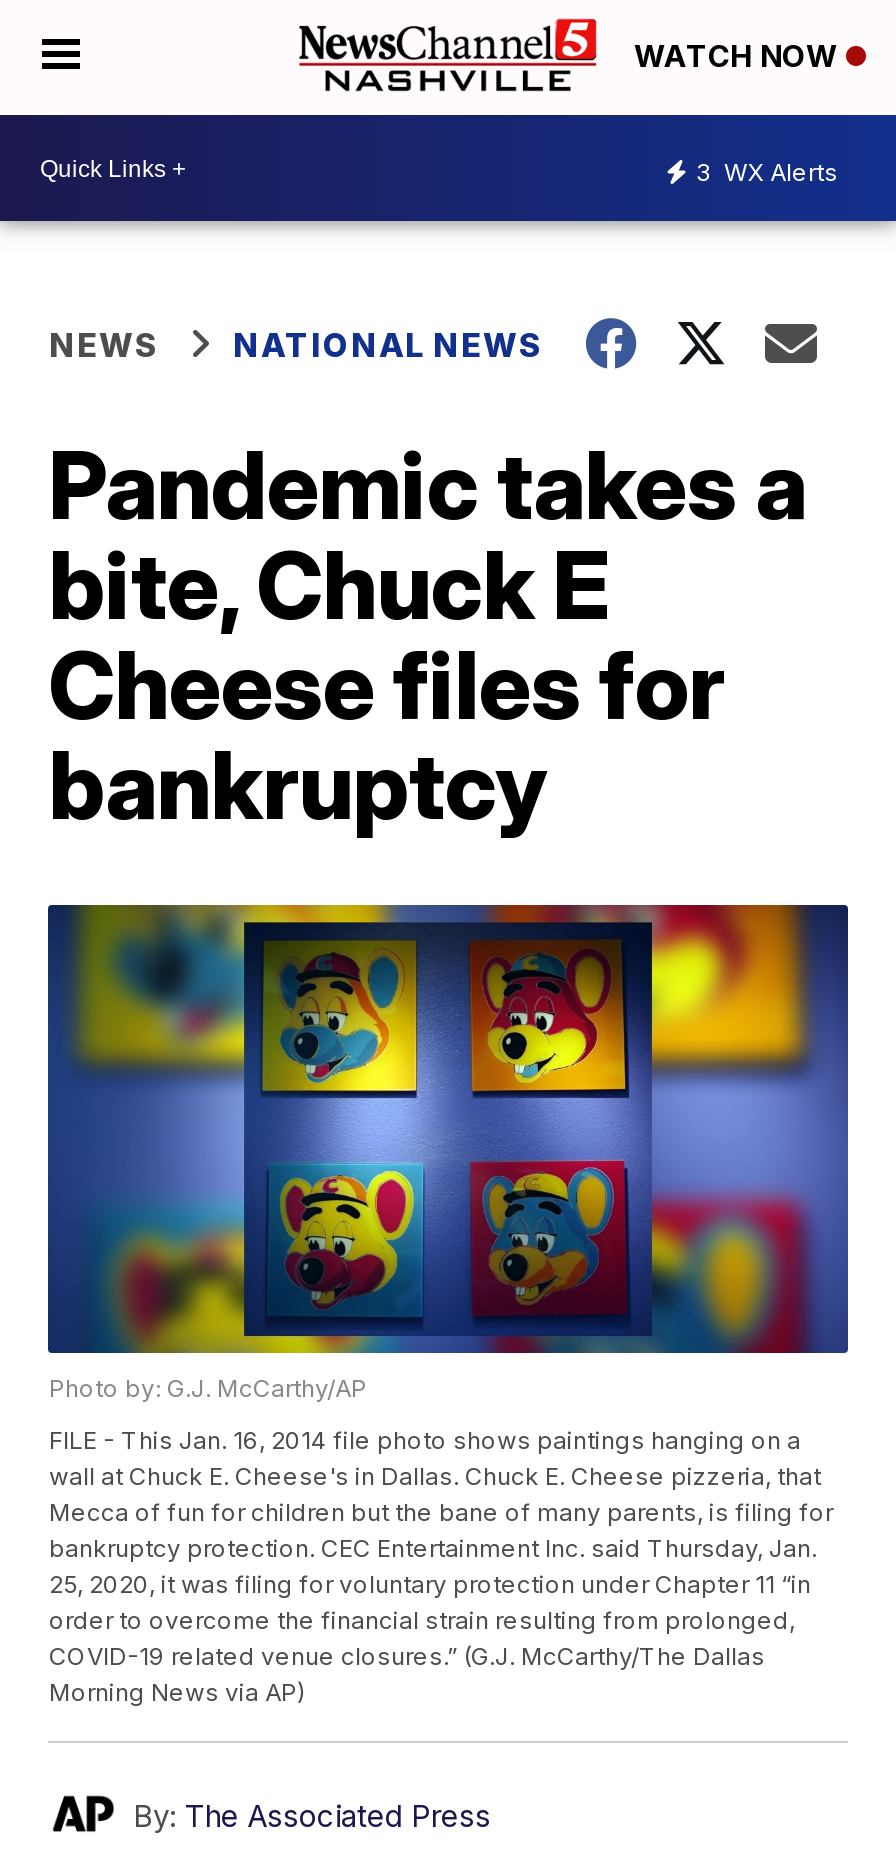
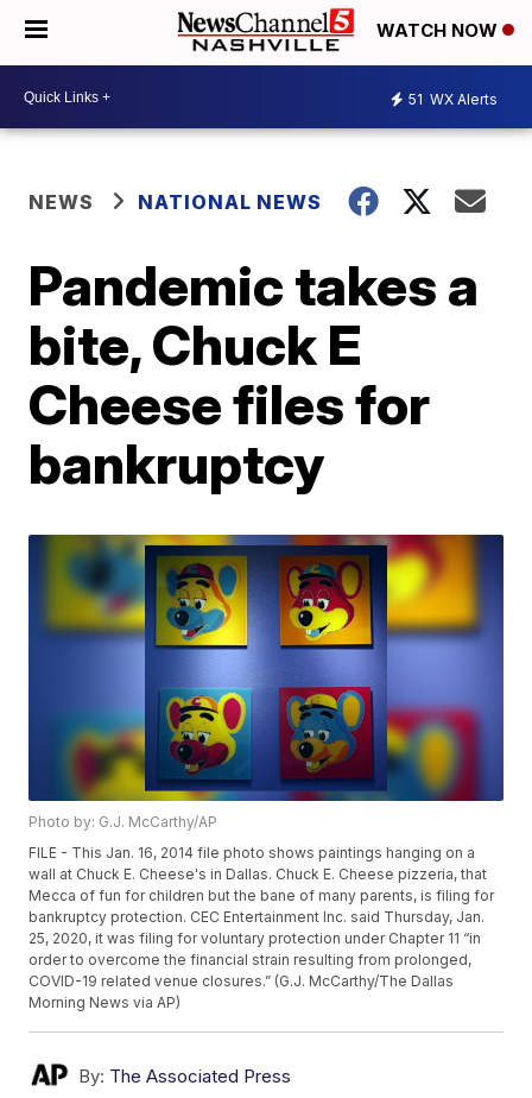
- 3 WX Alerts
+ 51 WX Alerts
